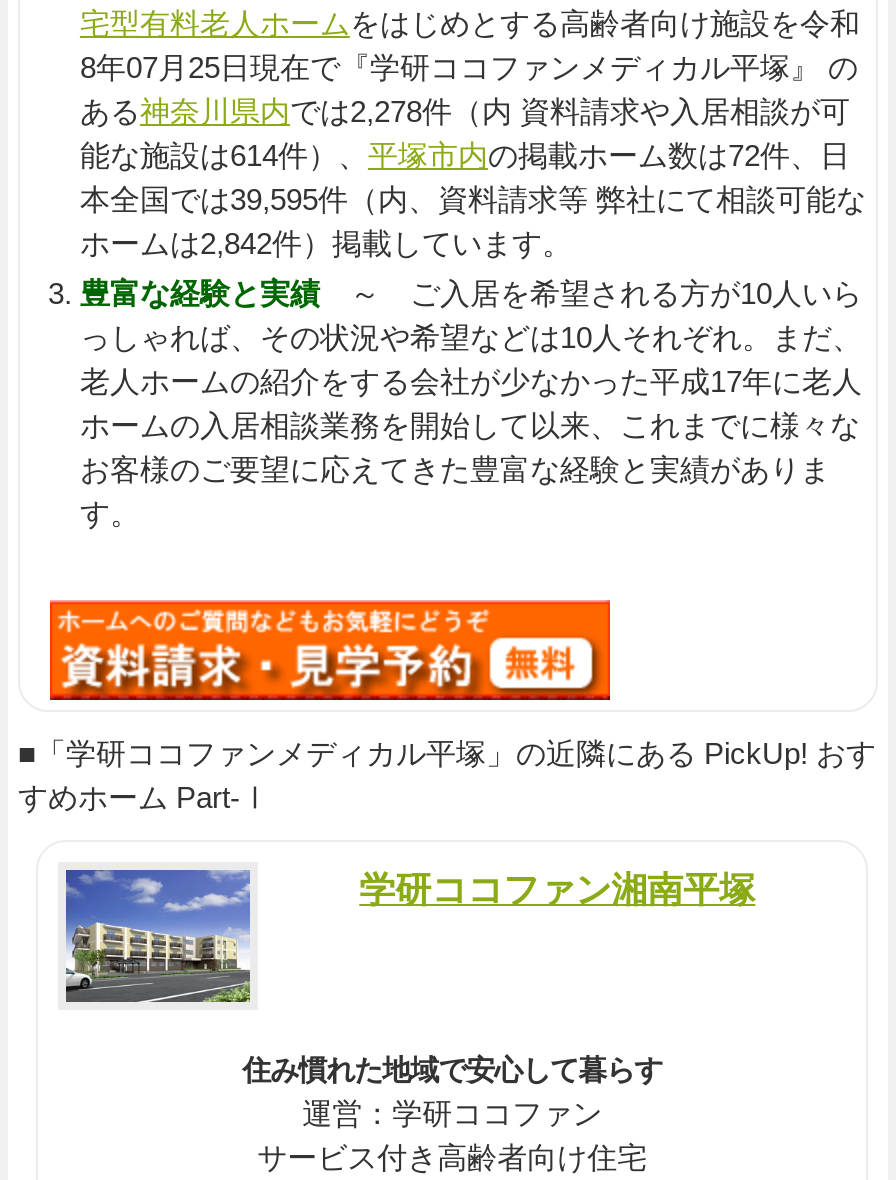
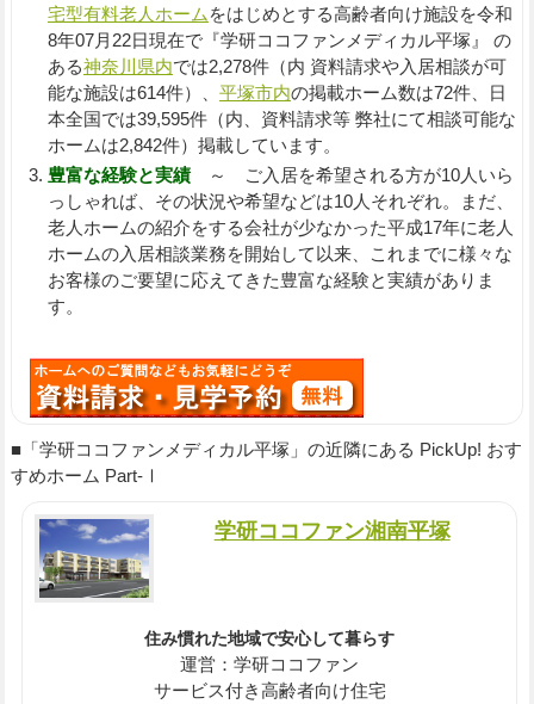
- 8年07月25日現在で『学研ココファンメディカル平塚』 の
+ 8年07月22日現在で『学研ココファンメディカル平塚』 の
